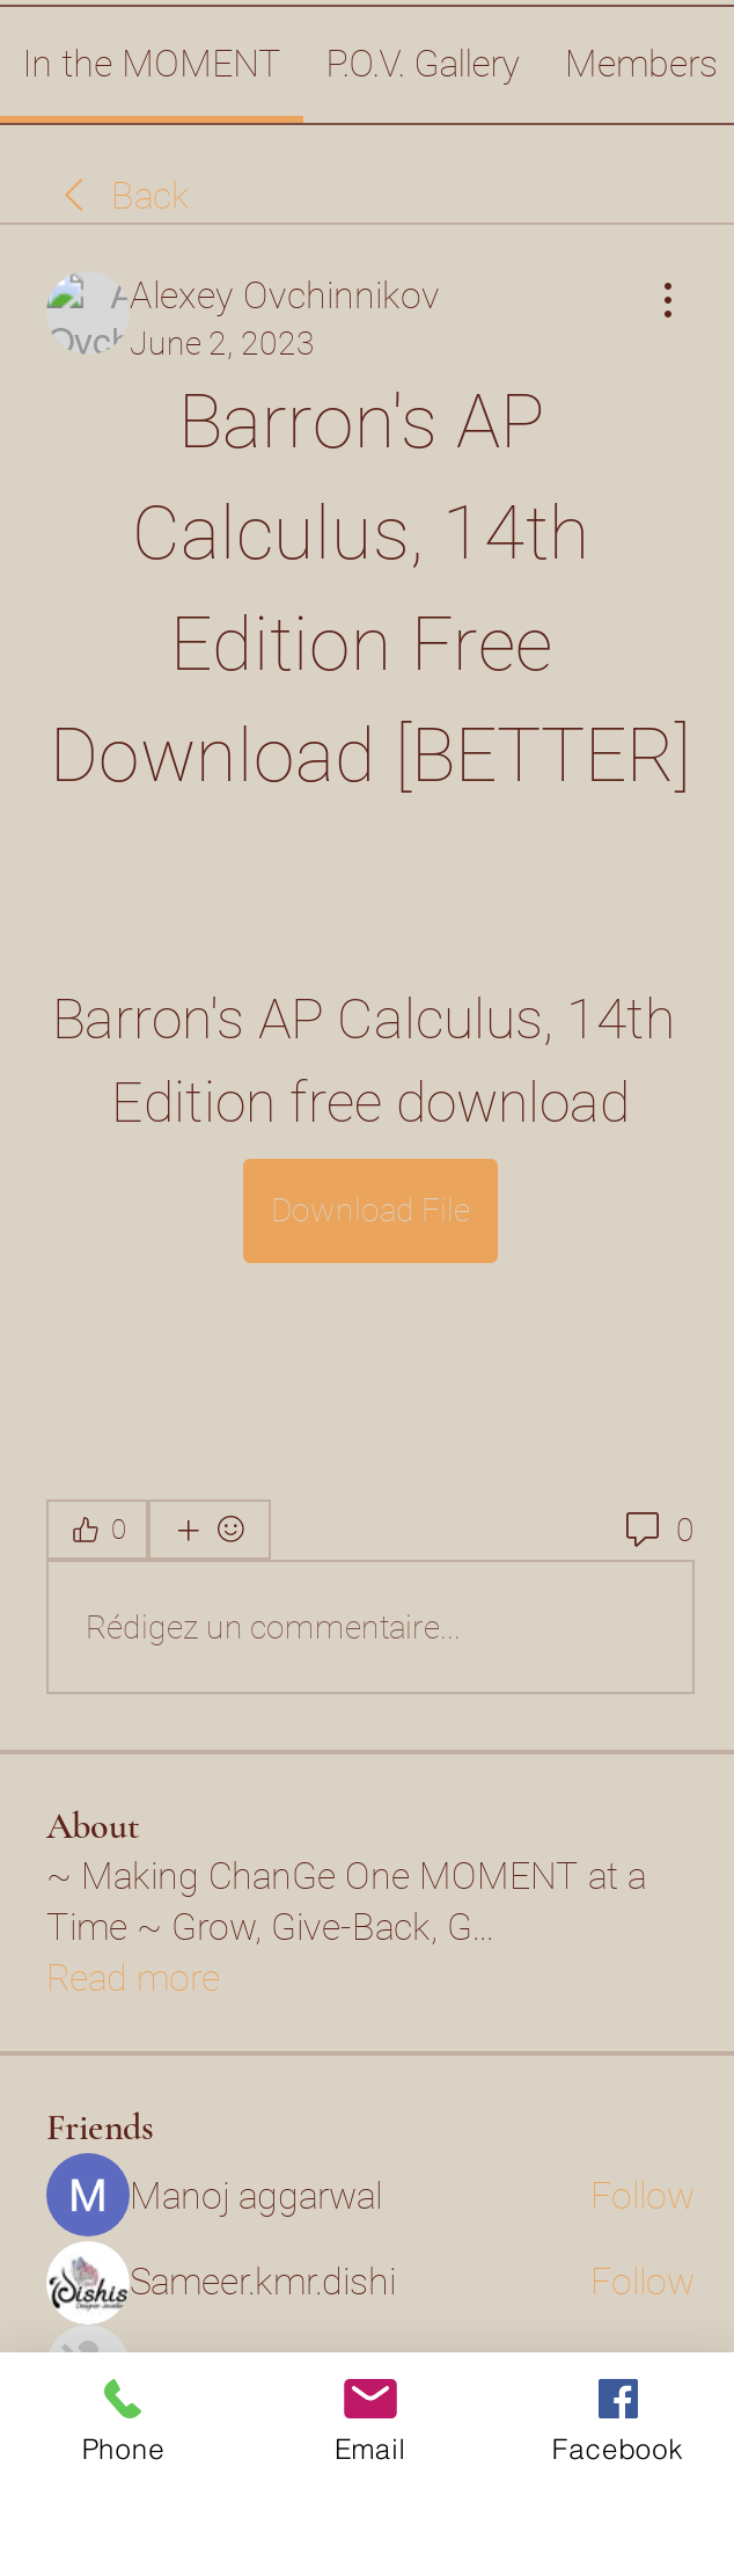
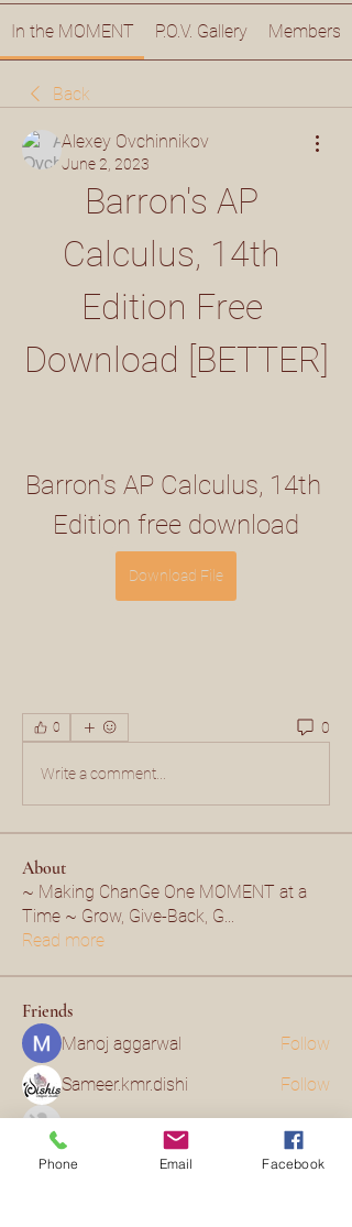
- Rédigez un commentaire...
+ Write a comment...
